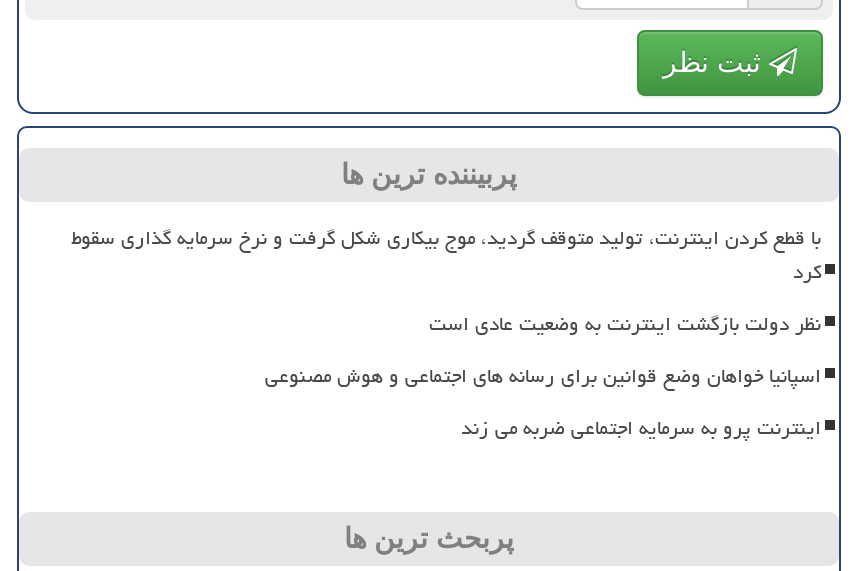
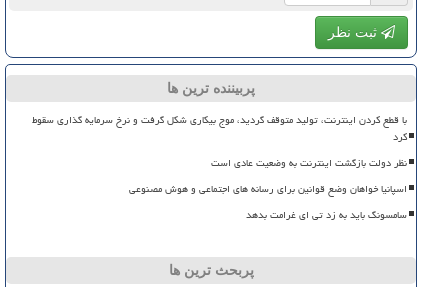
- اینترنت پرو به سرمایه اجتماعی ضربه می زند
+ سامسونگ باید به زد تی ای غرامت بدهد
